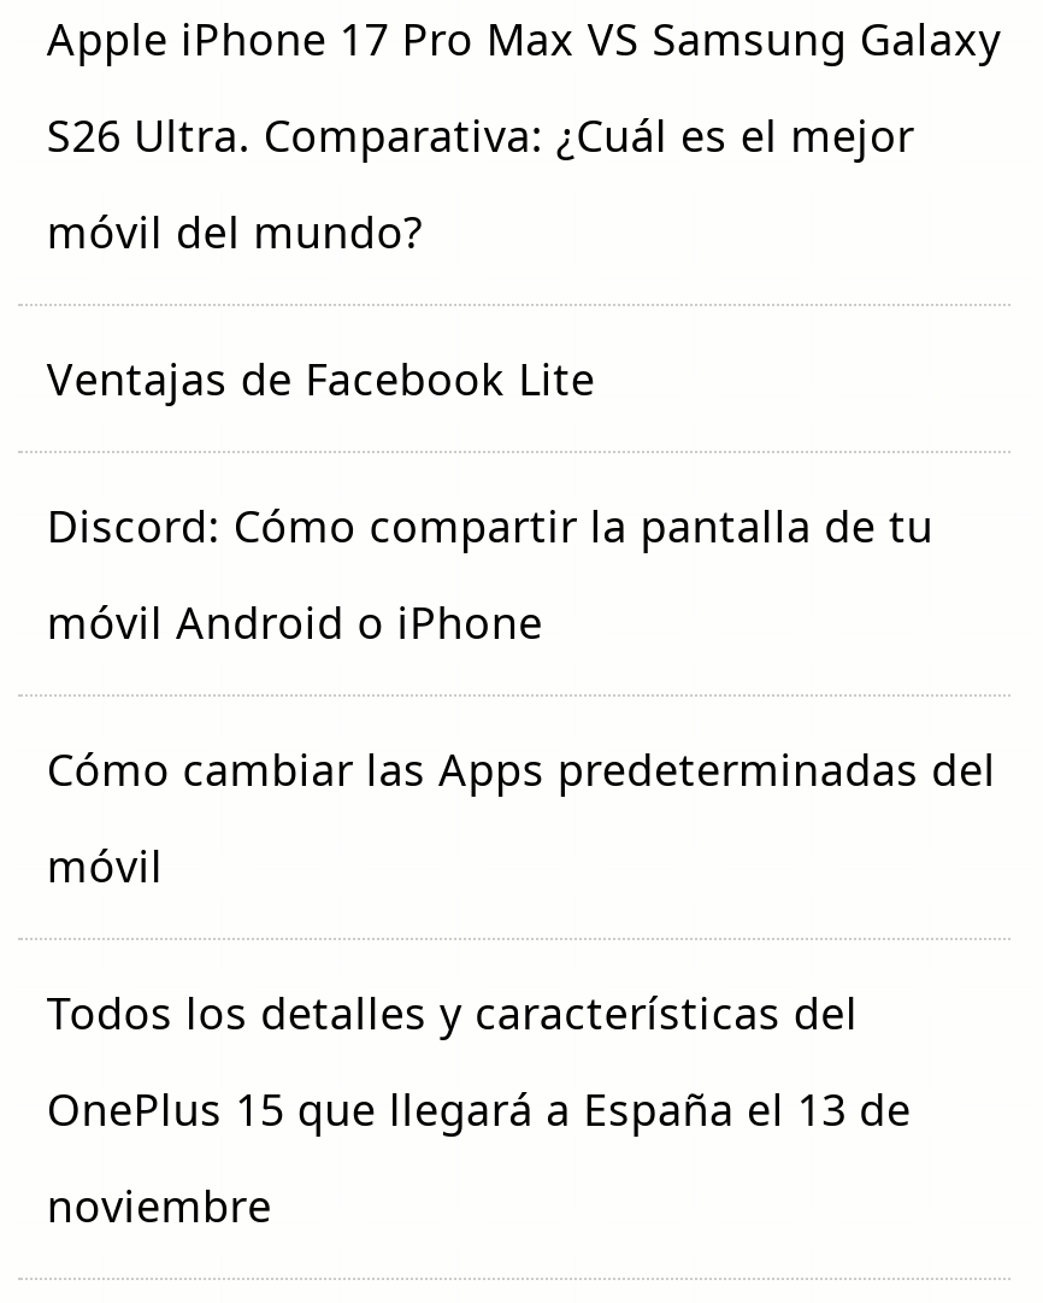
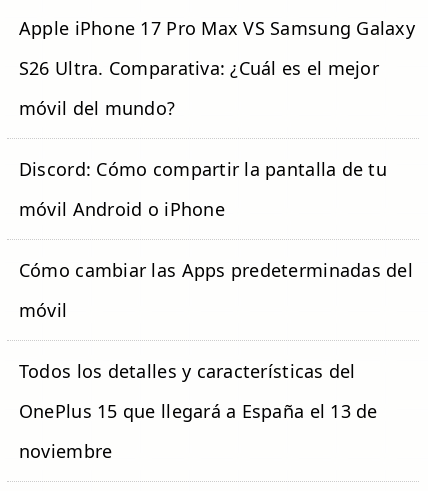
- Ventajas de Facebook Lite
